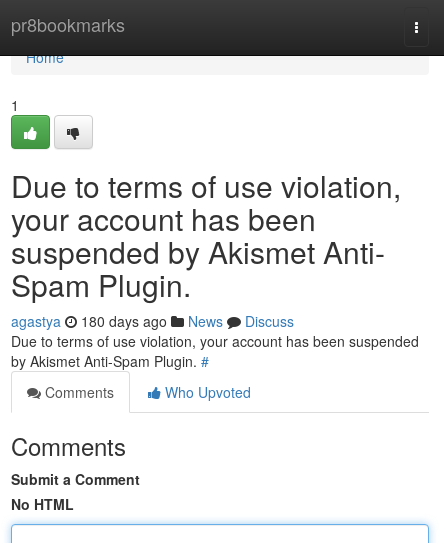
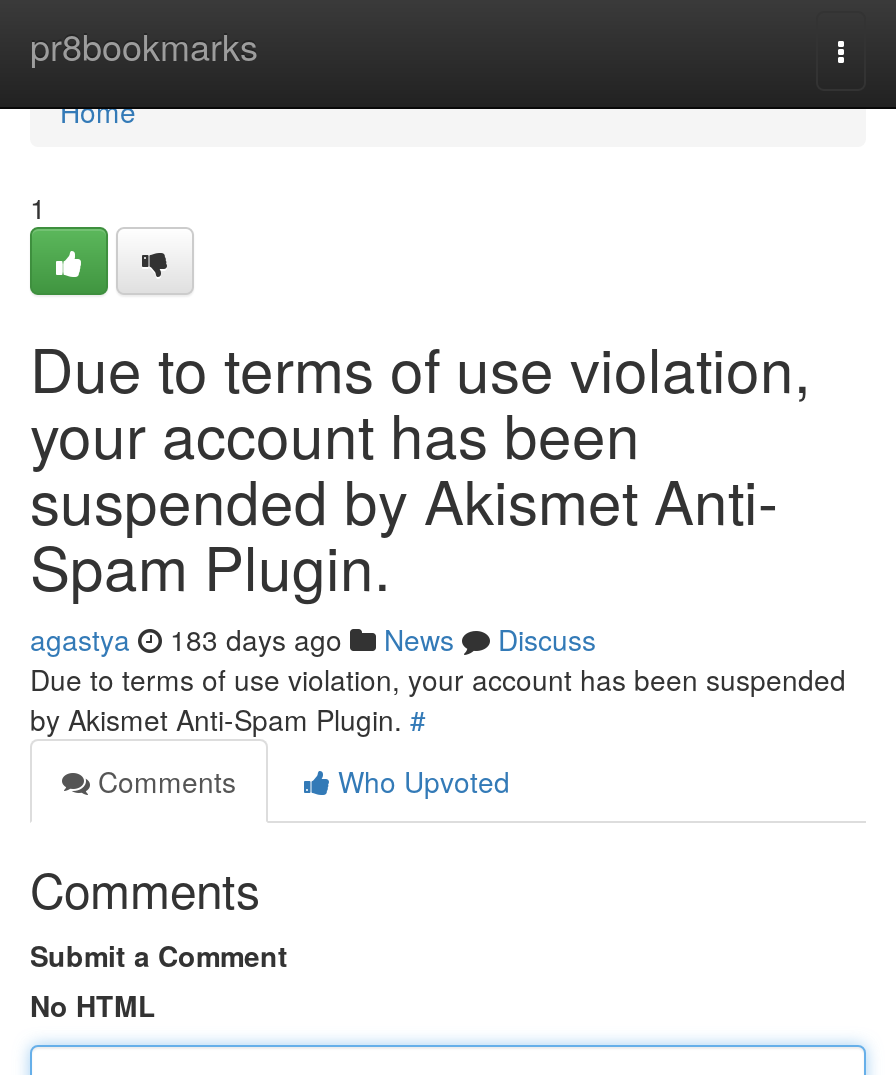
- agastya 180 days ago News Discuss
+ agastya 183 days ago News Discuss
